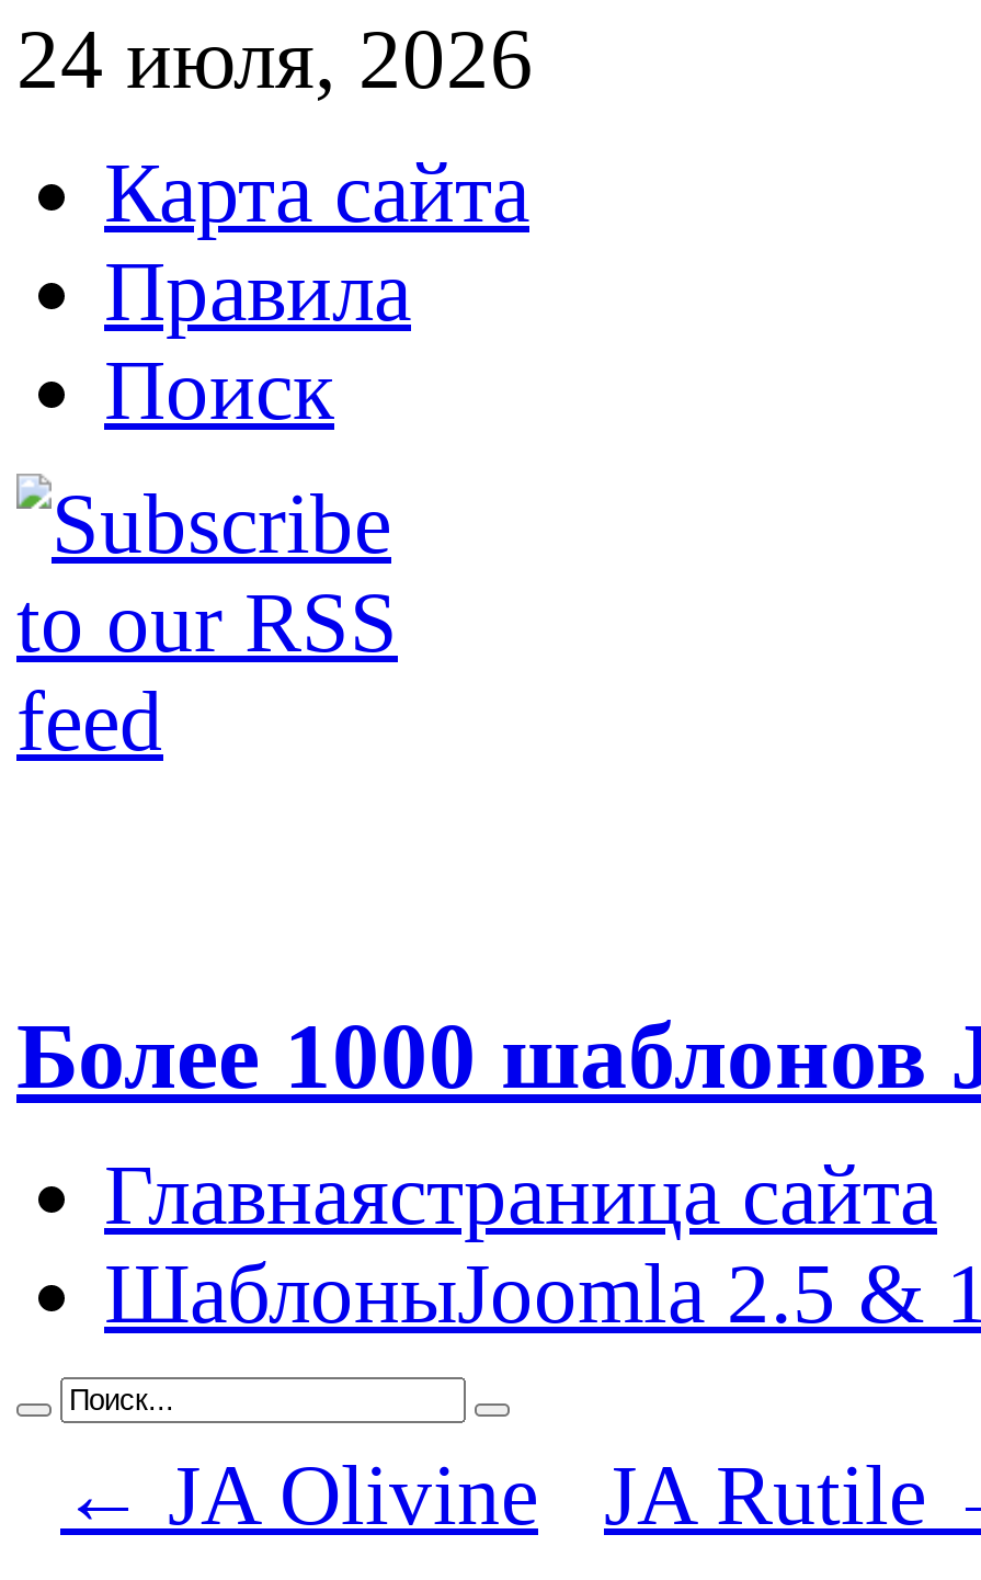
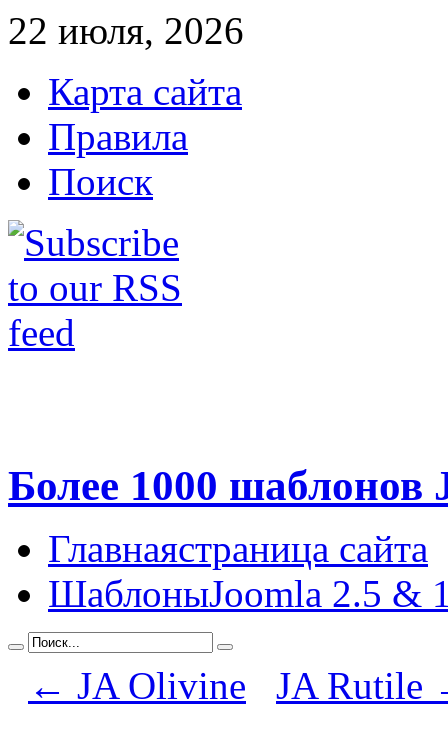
- 24 июля, 2026
+ 22 июля, 2026
